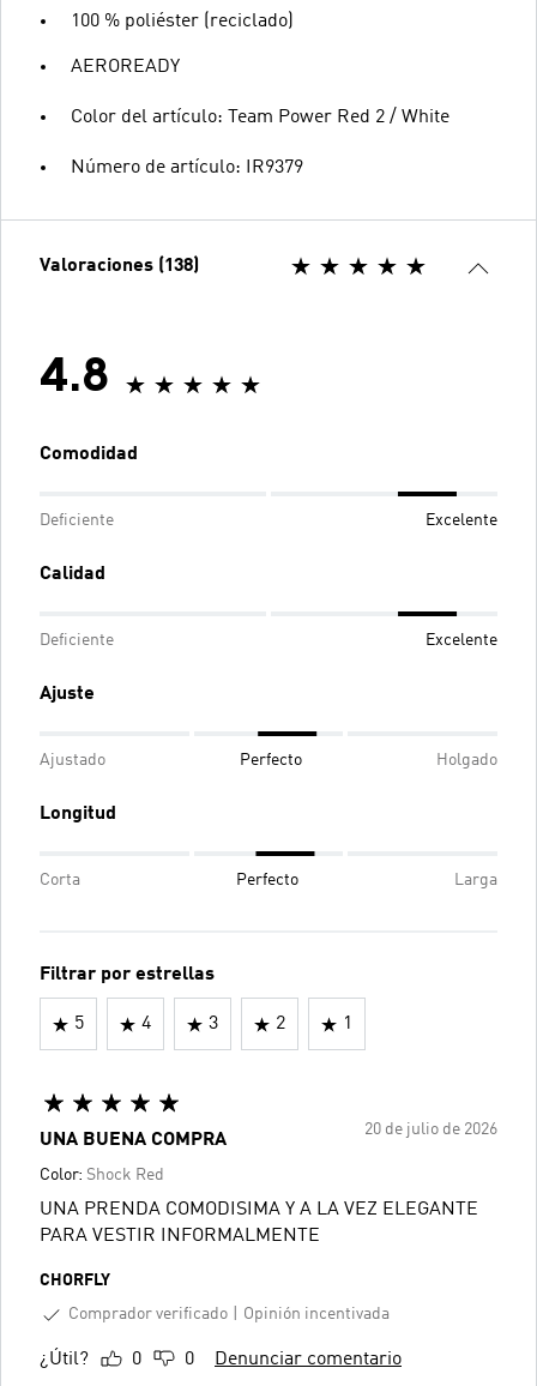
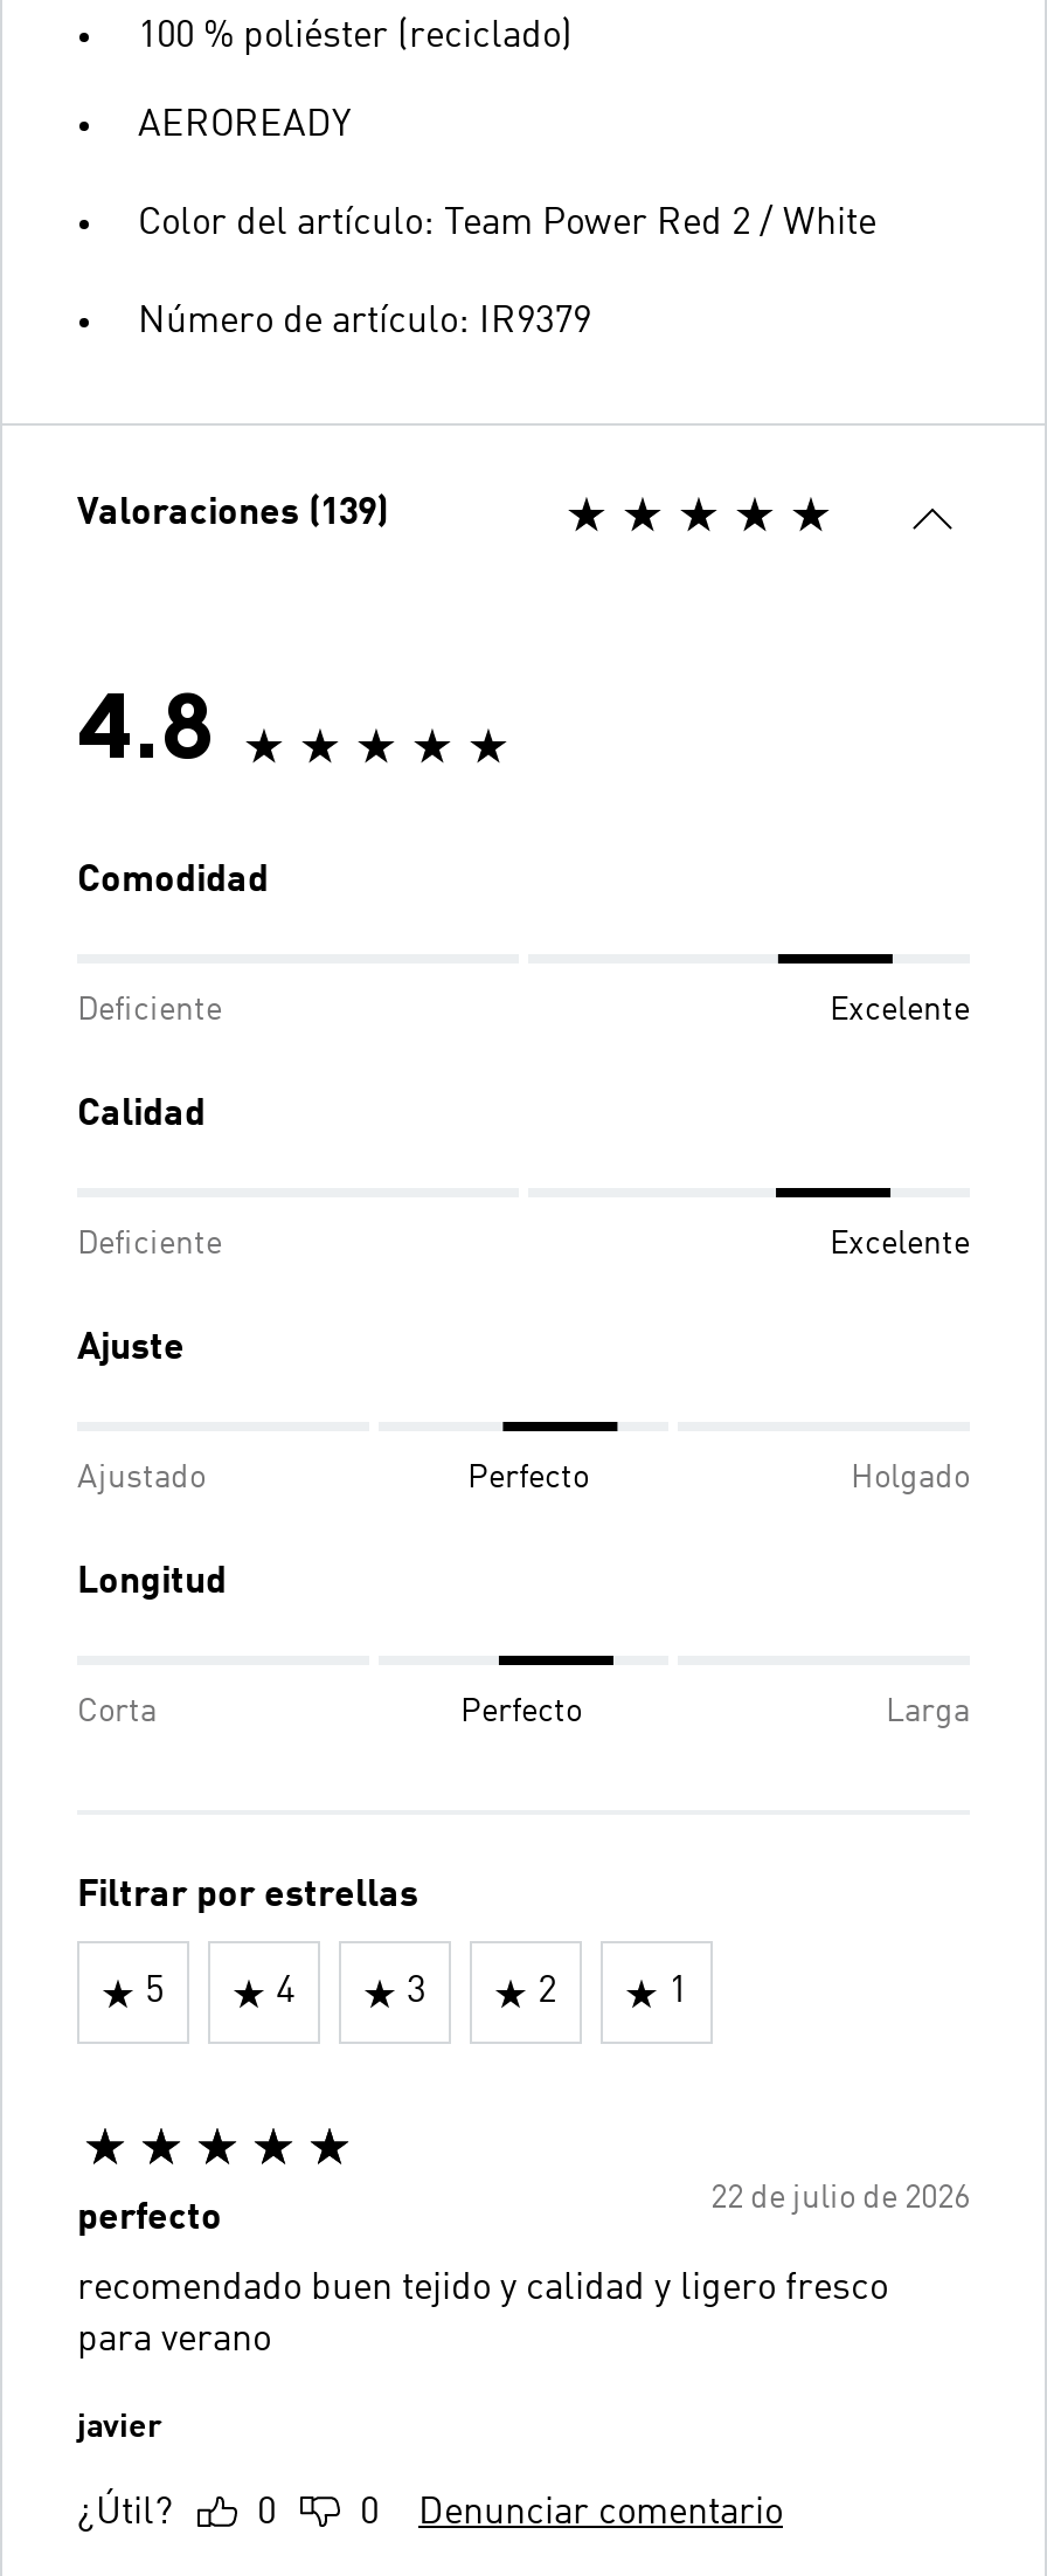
- Valoraciones (138)
+ Valoraciones (139)

- 20 de julio de 2026
- UNA BUENA COMPRA
- Color: Shock Red
- UNA PRENDA COMODISIMA Y A LA VEZ ELEGANTE
- PARA VESTIR INFORMALMENTE
- CHORFLY
- Comprador verificado
- Opinión incentivada
+ 22 de julio de 2026
+ perfecto
+ recomendado buen tejido y calidad y ligero fresco
+ para verano
+ javier
